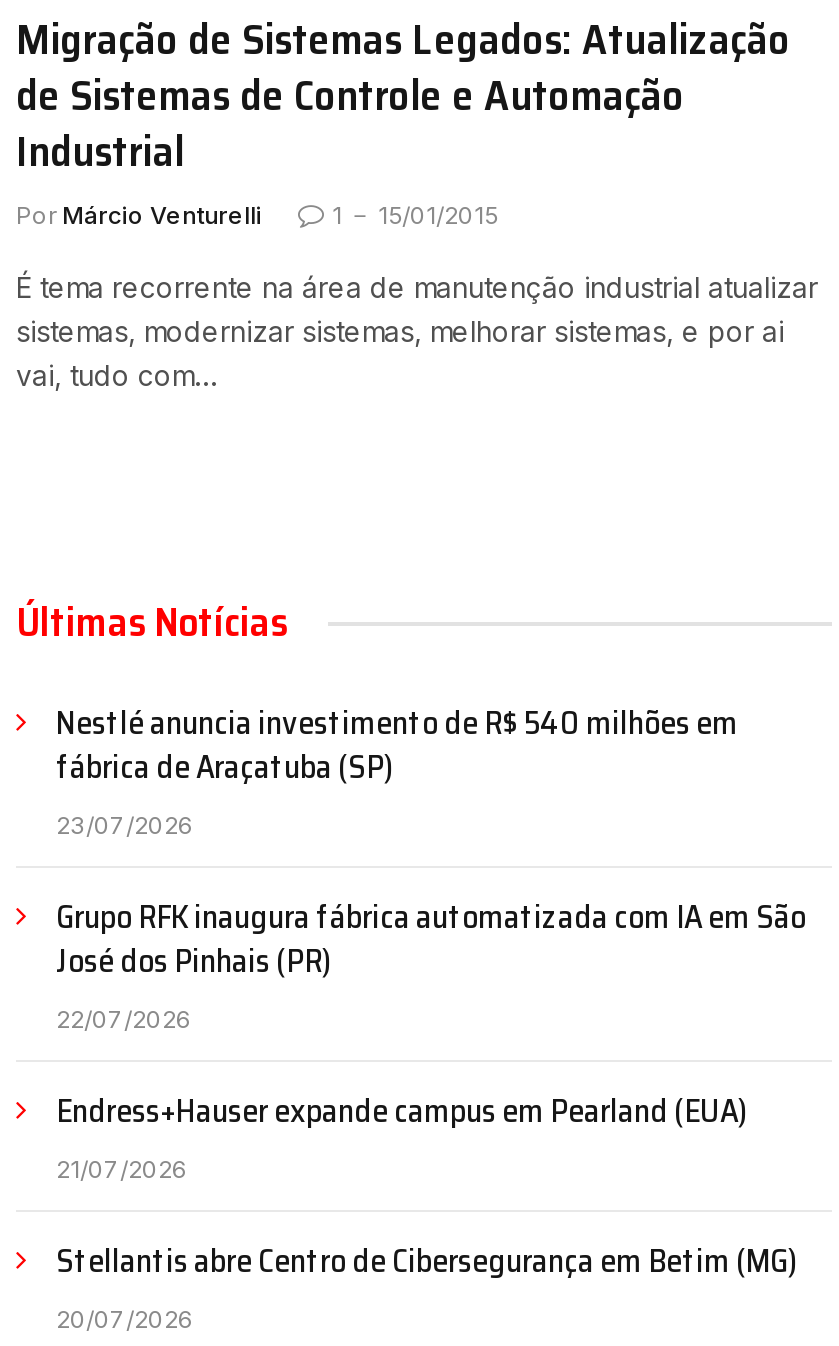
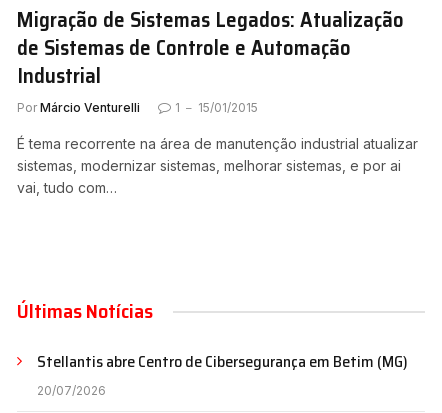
- Nestlé anuncia investimento de R$ 540 milhões em
- fábrica de Araçatuba (SP)
- 23/07/2026
- Grupo RFK inaugura fábrica automatizada com IA em São
- José dos Pinhais (PR)
- 22/07/2026
- Endress+Hauser expande campus em Pearland (EUA)
- 21/07/2026
